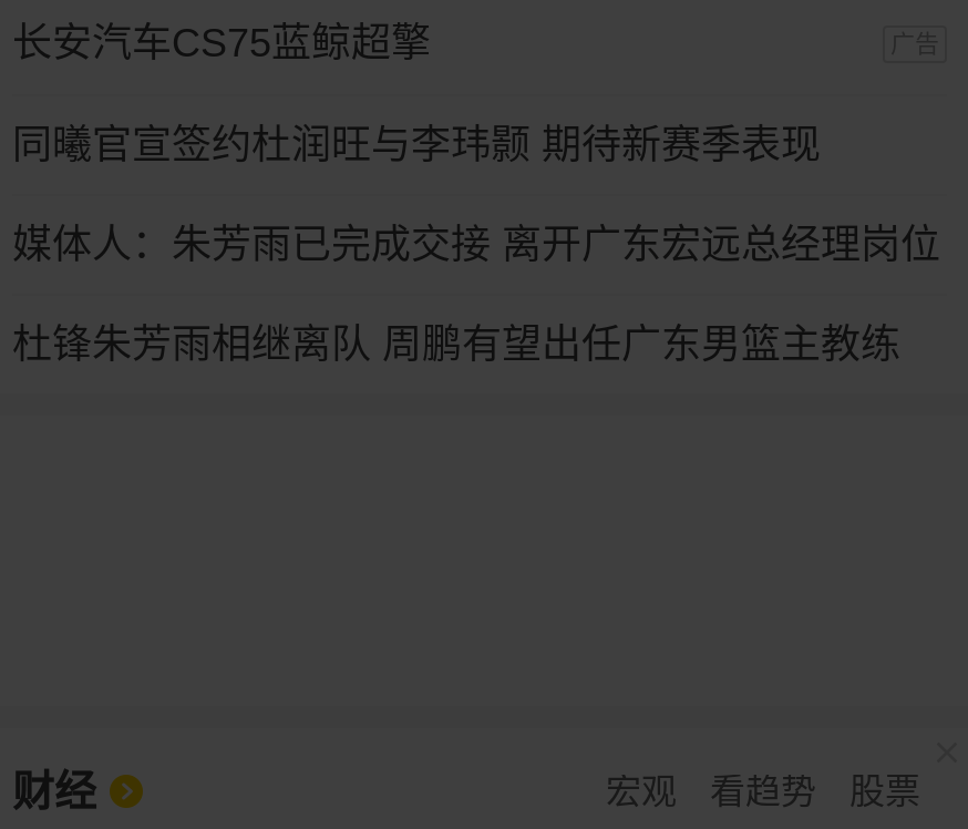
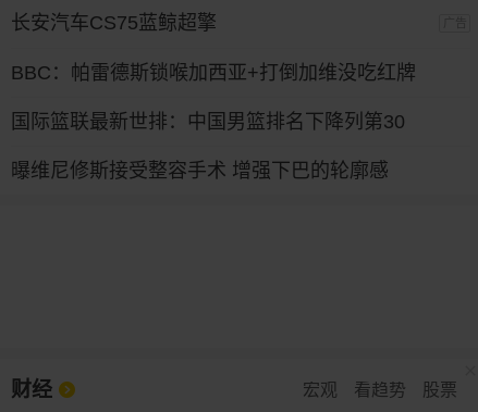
- 同曦官宣签约杜润旺与李玮颢 期待新赛季表现
+ BBC：帕雷德斯锁喉加西亚+打倒加维没吃红牌

- 媒体人：朱芳雨已完成交接 离开广东宏远总经理岗位
+ 国际篮联最新世排：中国男篮排名下降列第30

- 杜锋朱芳雨相继离队 周鹏有望出任广东男篮主教练
+ 曝维尼修斯接受整容手术 增强下巴的轮廓感
